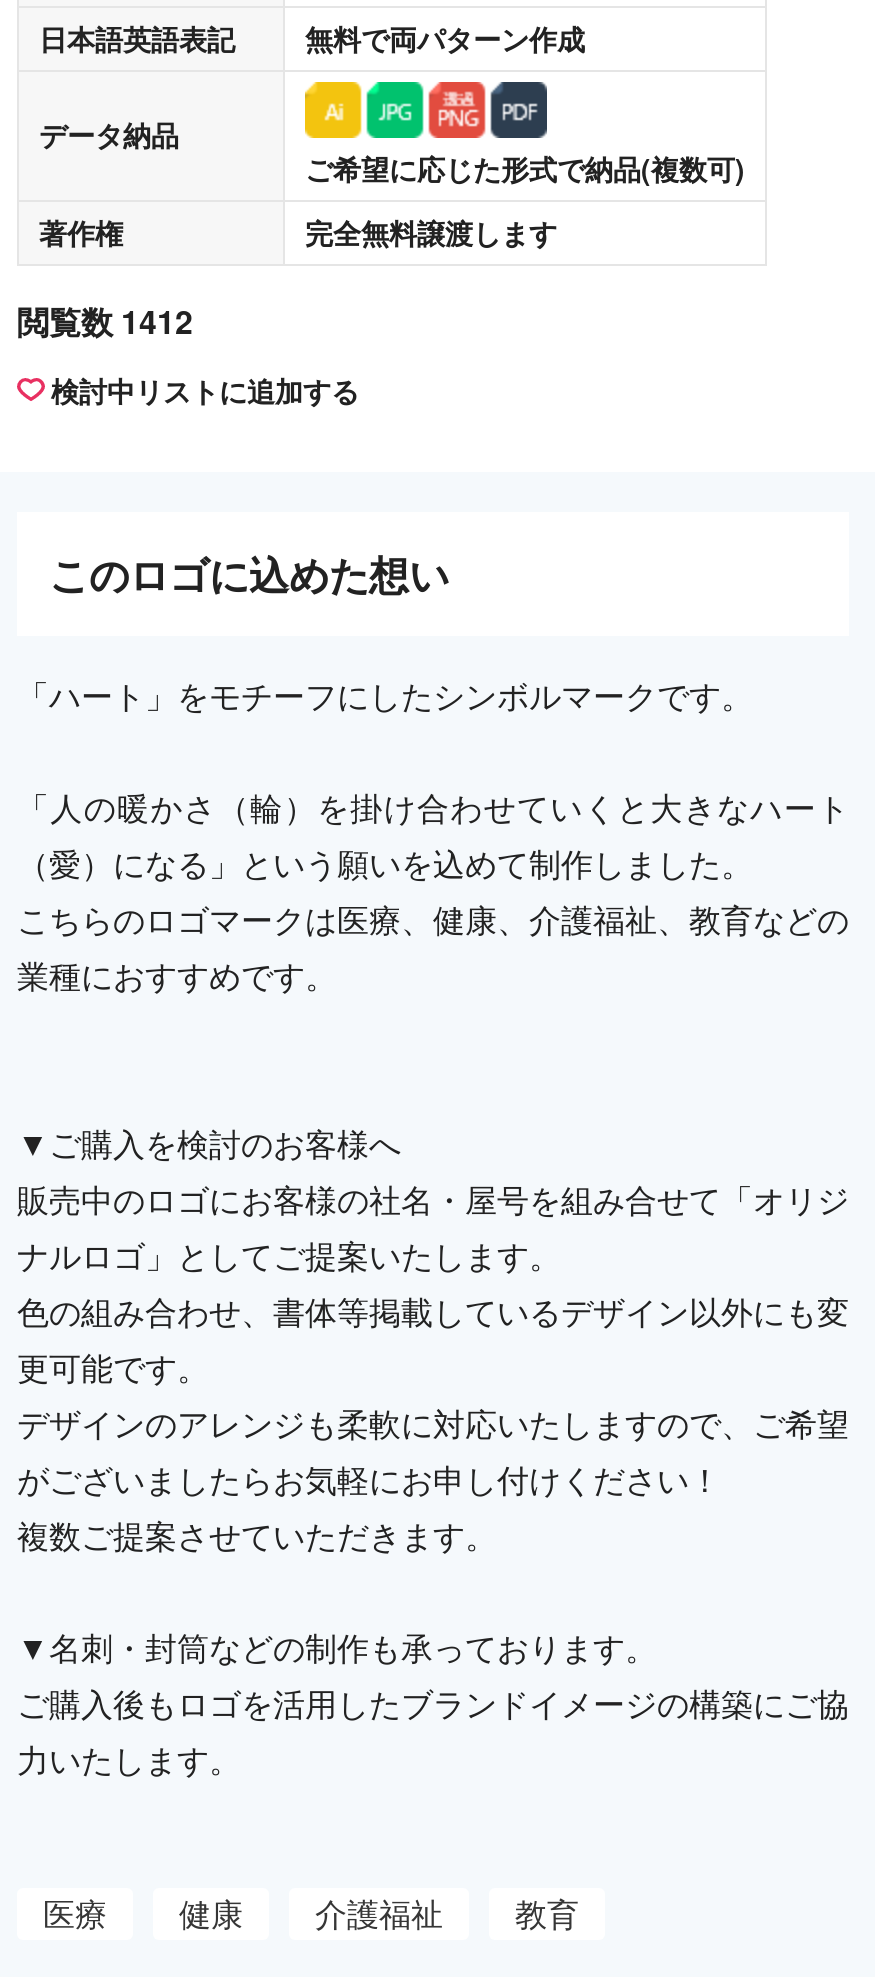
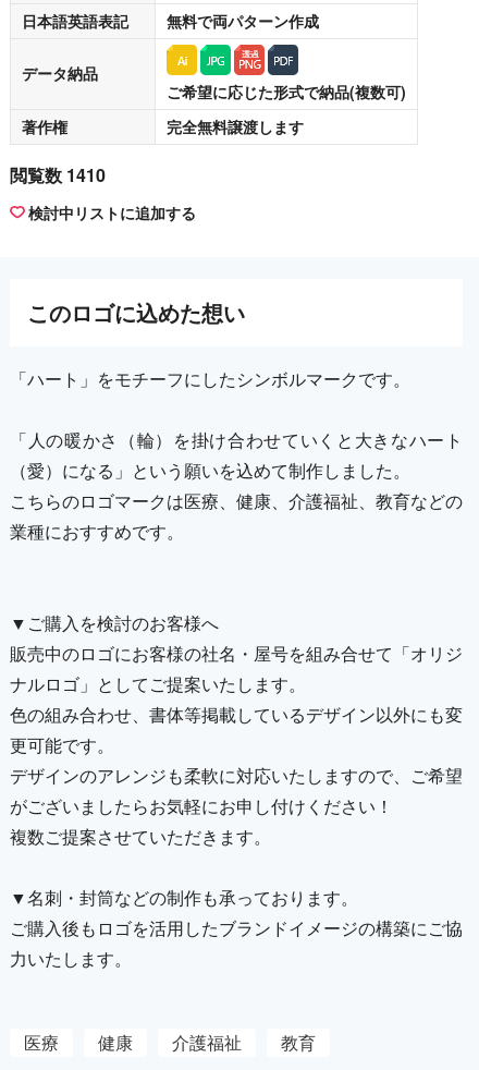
- 閲覧数 1412
+ 閲覧数 1410
